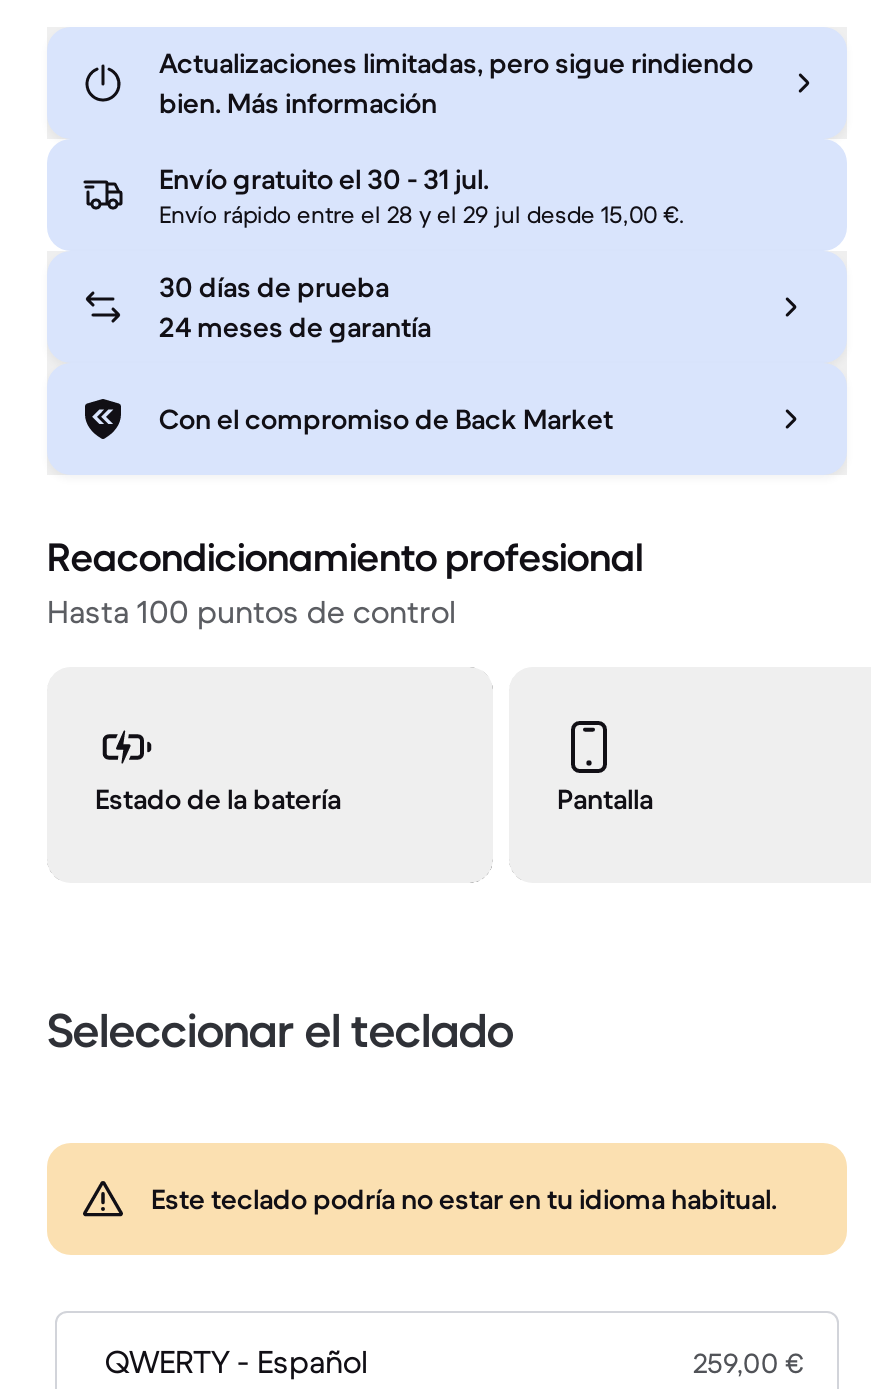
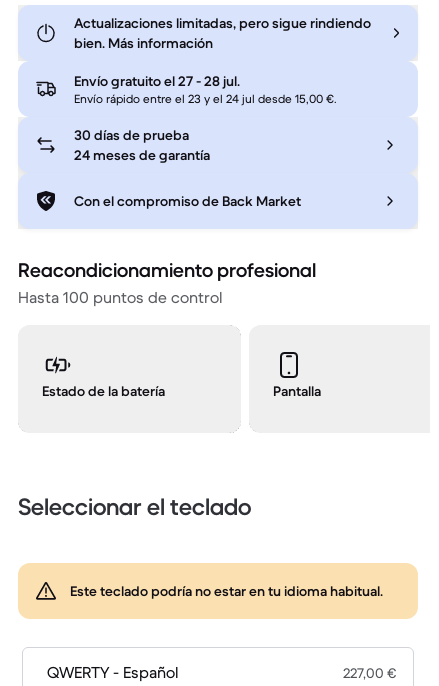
- Envío gratuito el 30 - 31 jul.
+ Envío gratuito el 27 - 28 jul.

- Envío rápido entre el 28 y el 29 jul desde 15,00 €.
+ Envío rápido entre el 23 y el 24 jul desde 15,00 €.

- 259,00 €
+ 227,00 €
